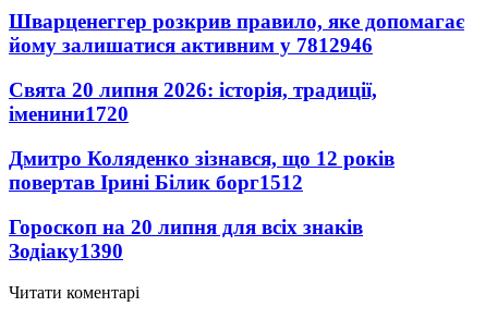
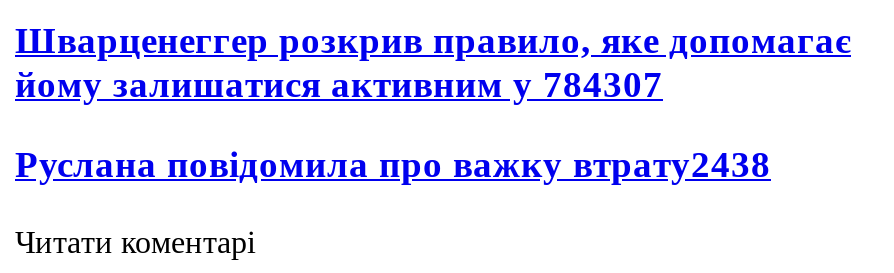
- йому залишатися активним у 7812946
- Свята 20 липня 2026: історія, традиції,
- іменини1720
- Дмитро Коляденко зізнався, що 12 років
- повертав Ірині Білик борг1512
- Гороскоп на 20 липня для всіх знаків
- Зодіаку1390
+ йому залишатися активним у 784307
+ Руслана повідомила про важку втрату2438
